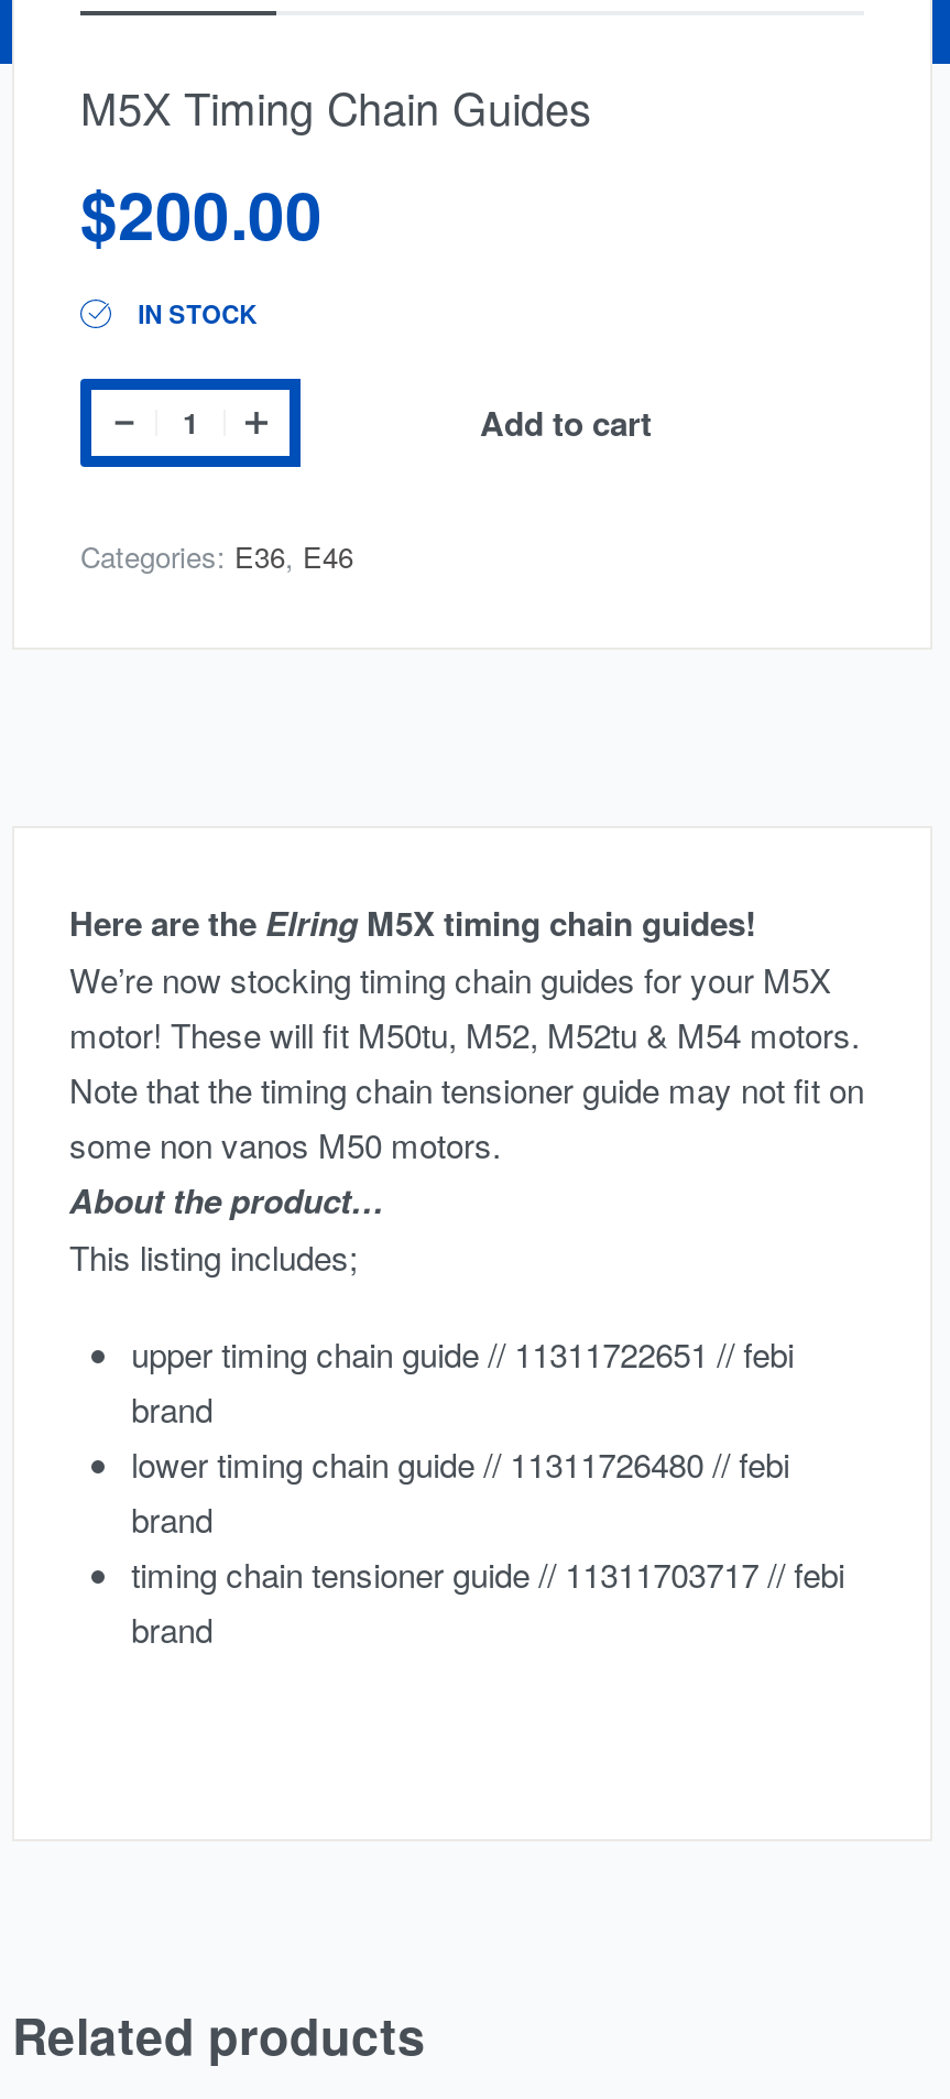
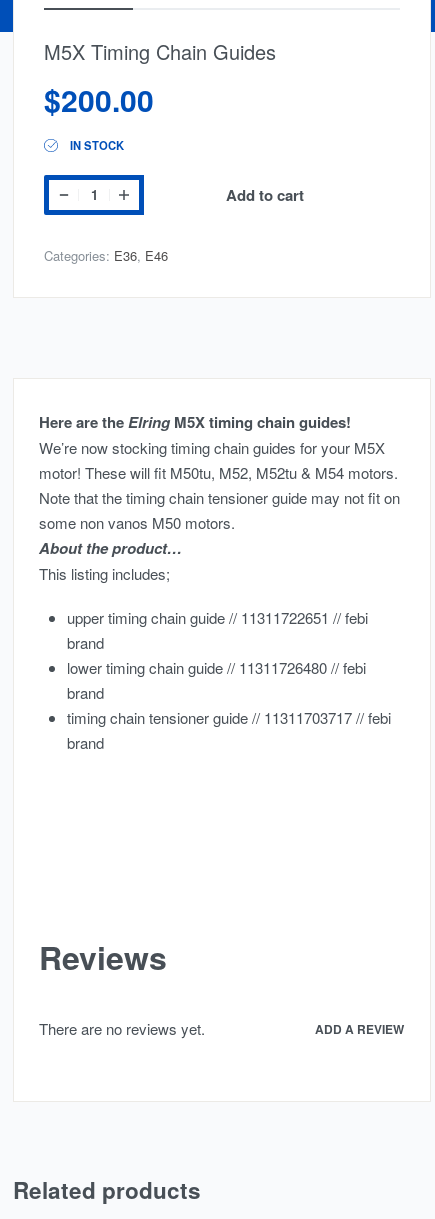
+ Reviews
+ There are no reviews yet.
+ ADD A REVIEW
